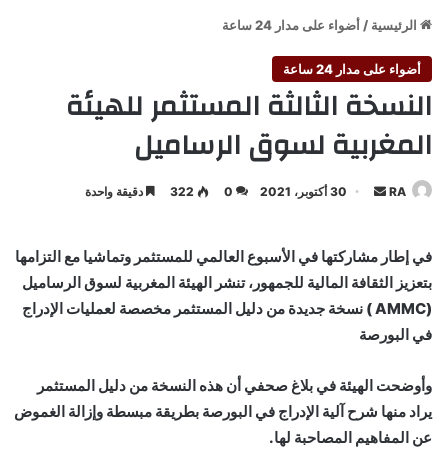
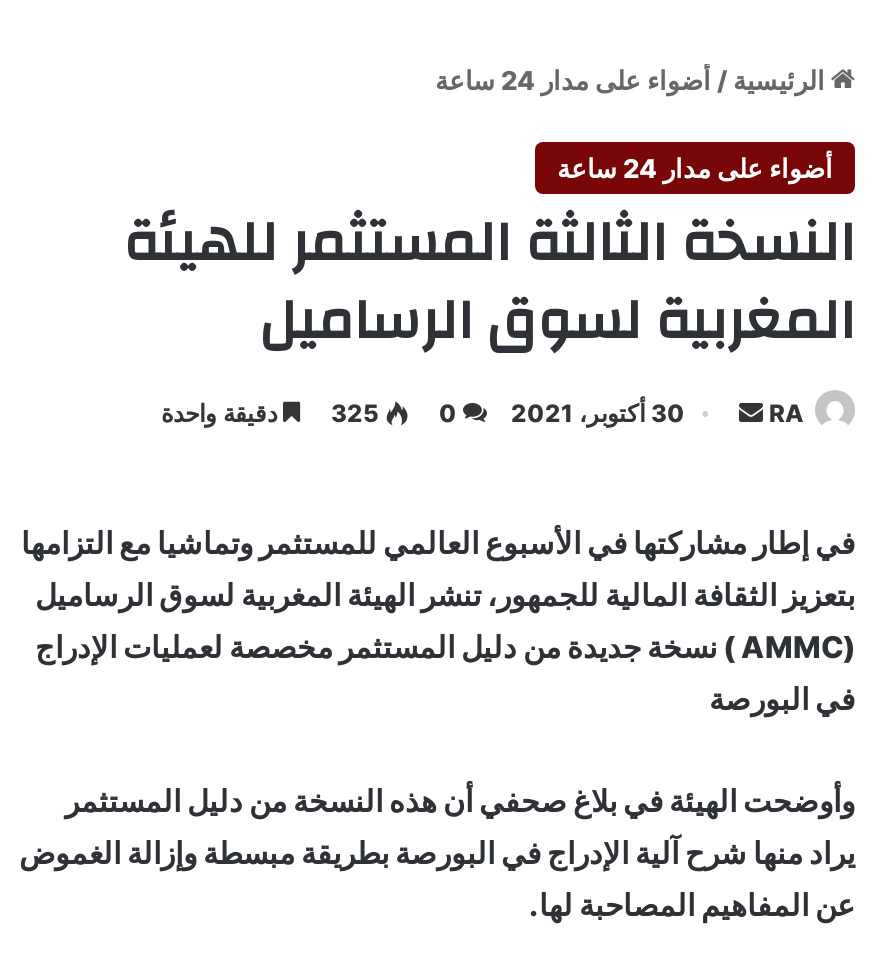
- 0 322 دقيقة واحدة
+ 0 325 دقيقة واحدة
